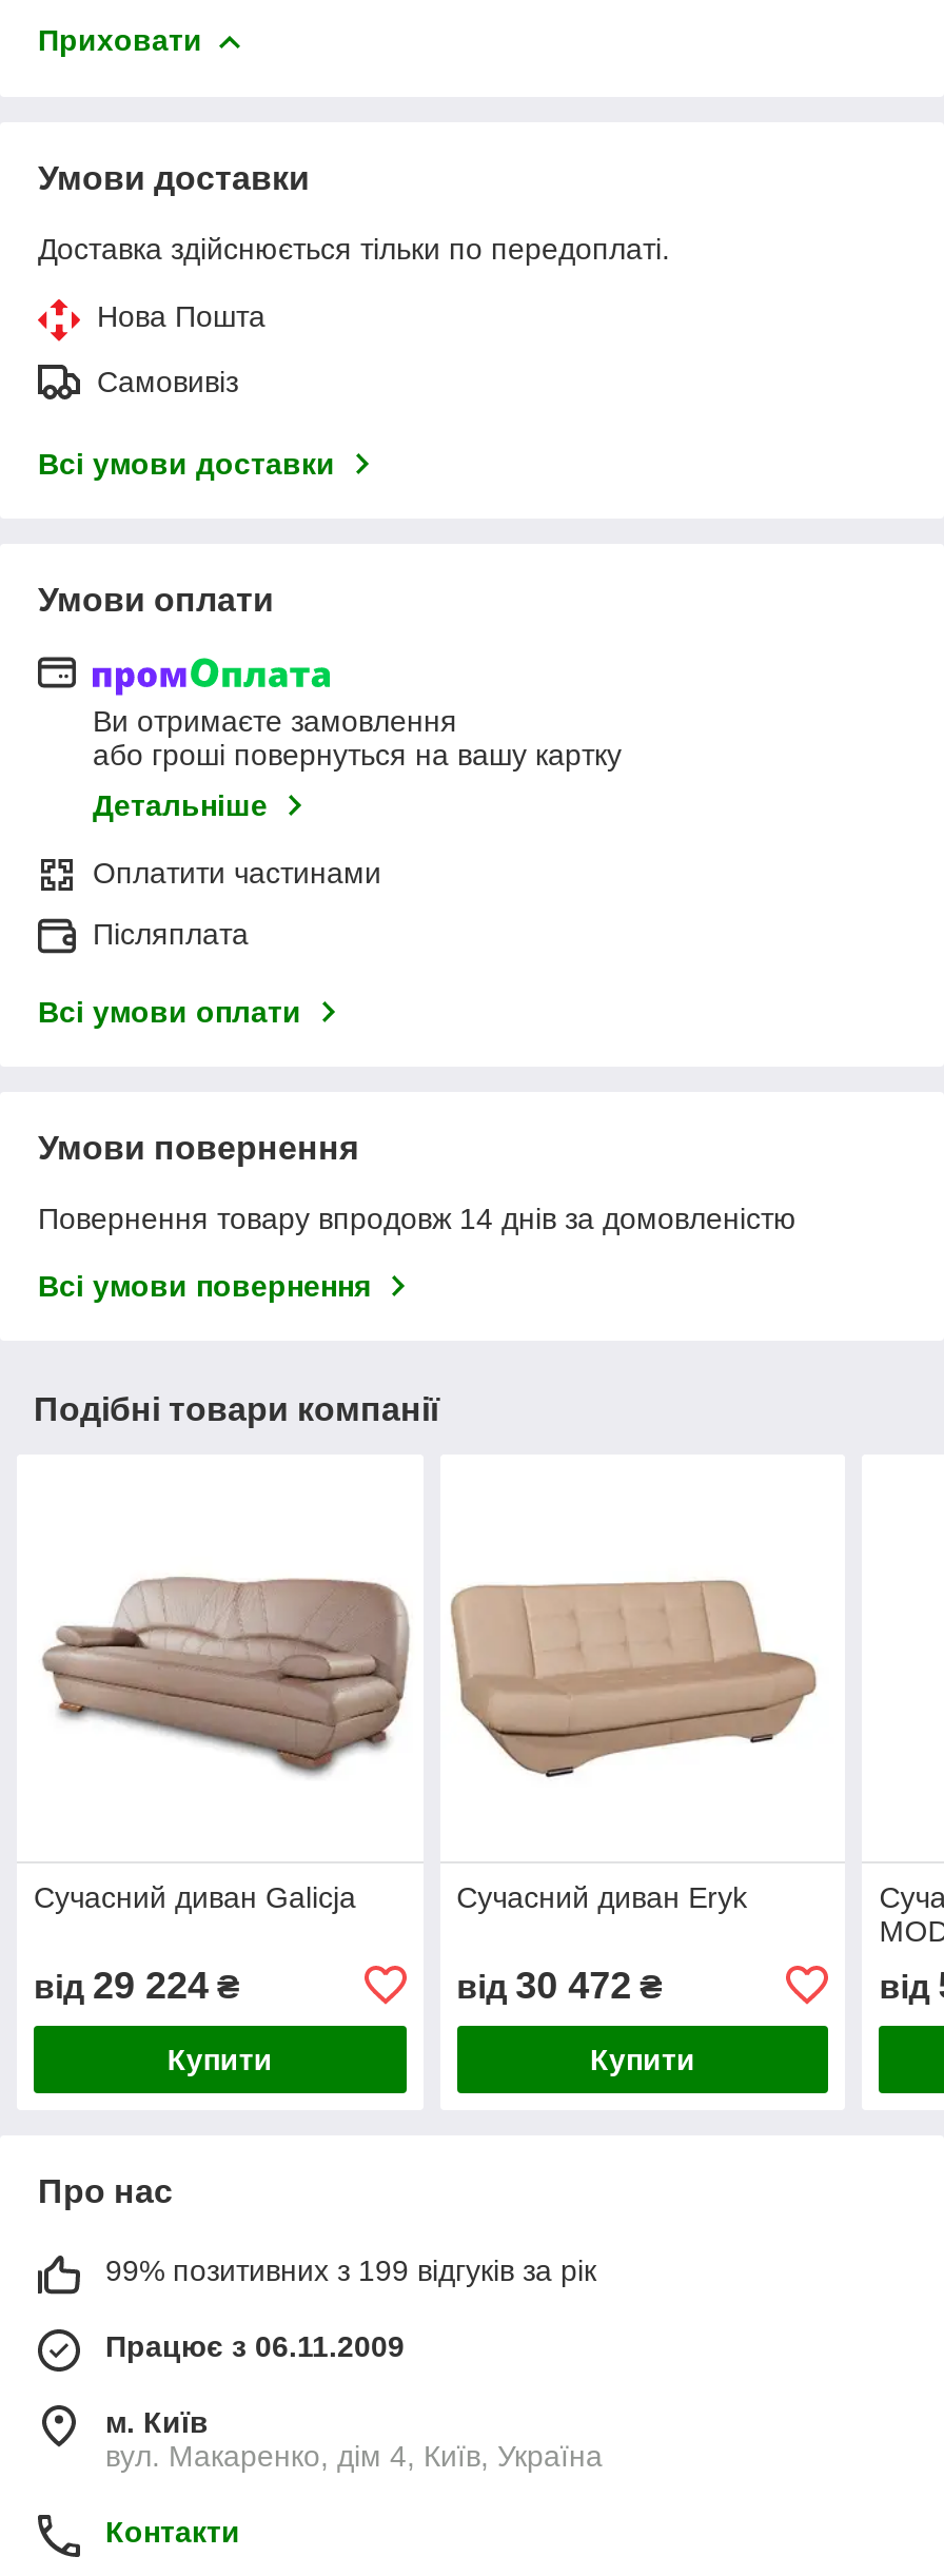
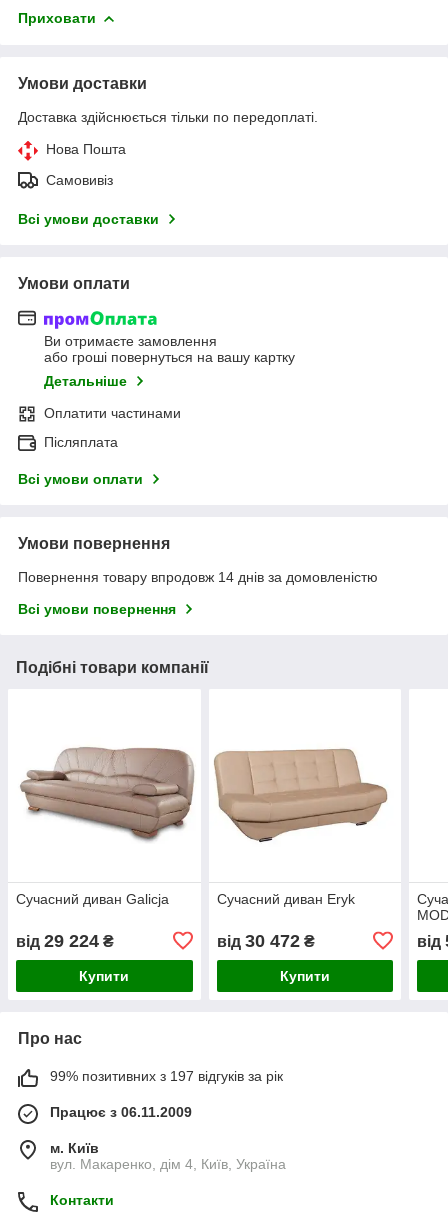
- 99% позитивних з 199 відгуків за рік
+ 99% позитивних з 197 відгуків за рік
